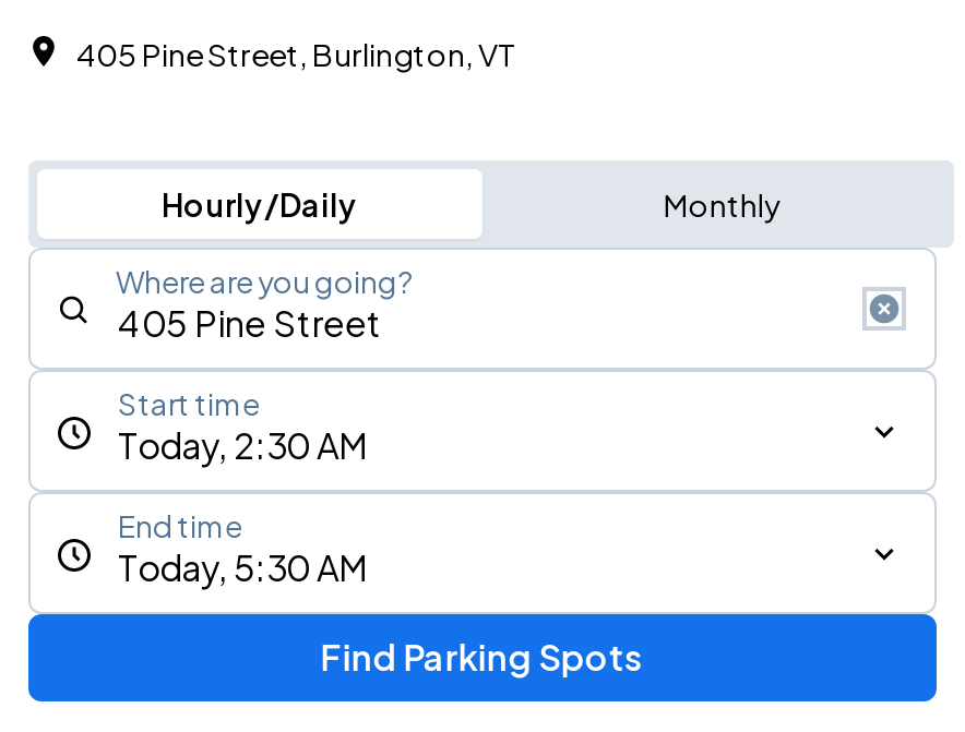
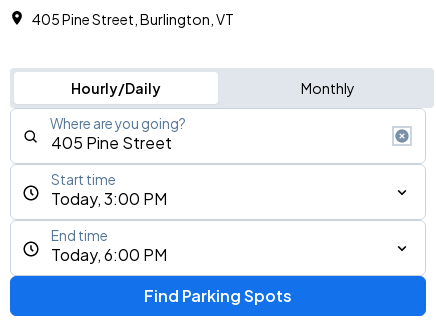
- Today, 2:30 AM
+ Today, 3:00 PM

- Today, 5:30 AM
+ Today, 6:00 PM
